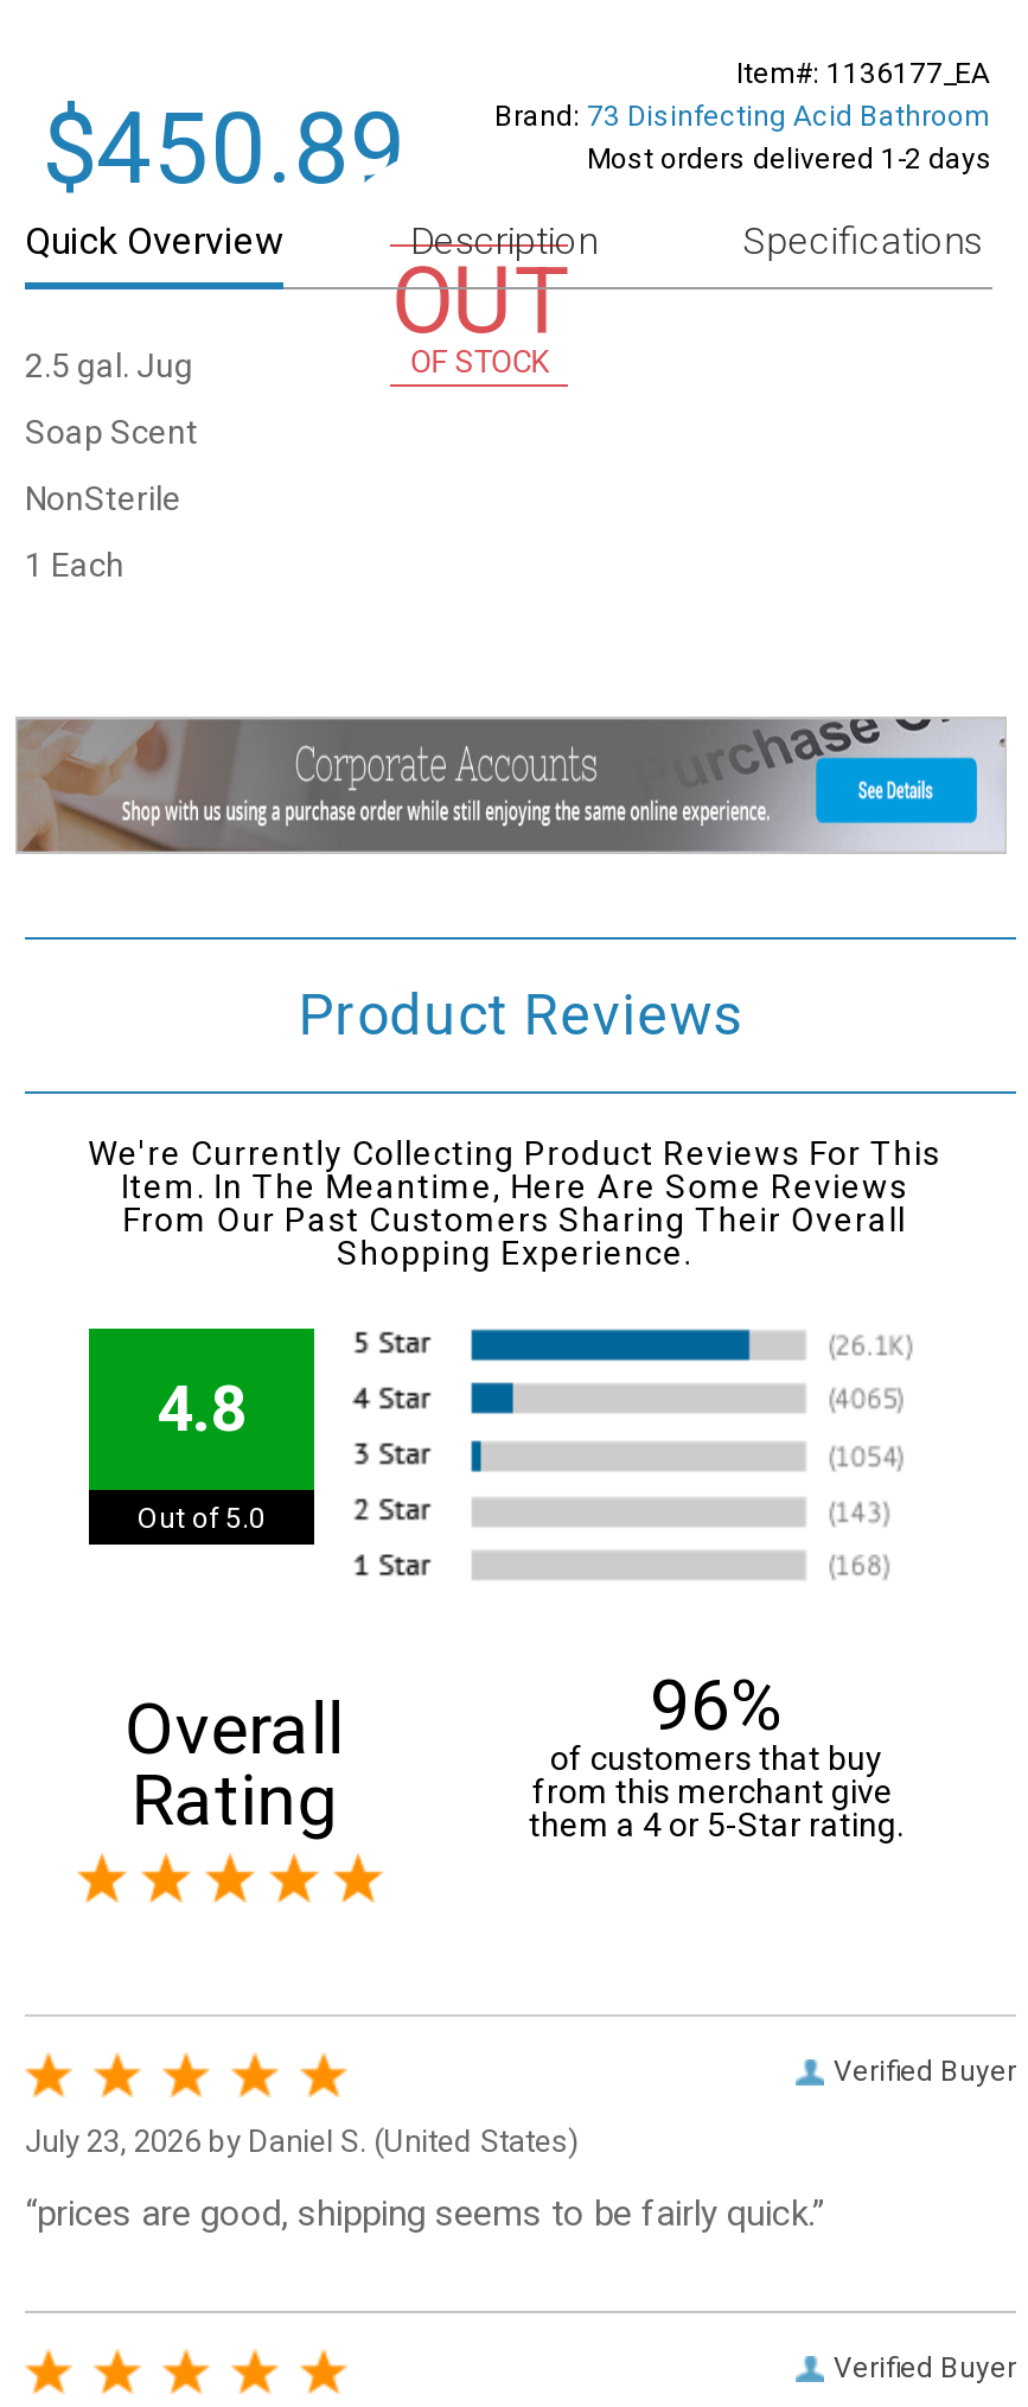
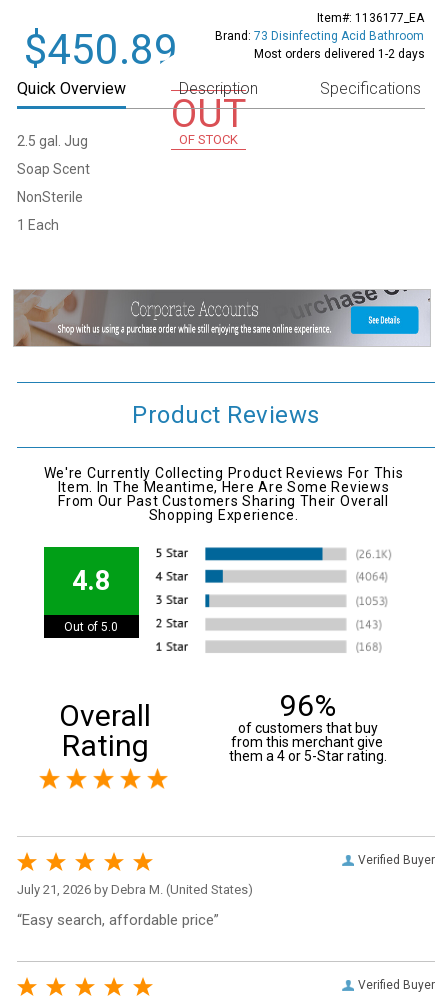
- July 23, 2026 by Daniel S. (United States)
+ July 21, 2026 by Debra M. (United States)

- “prices are good, shipping seems to be fairly quick.”
+ “Easy search, affordable price”
